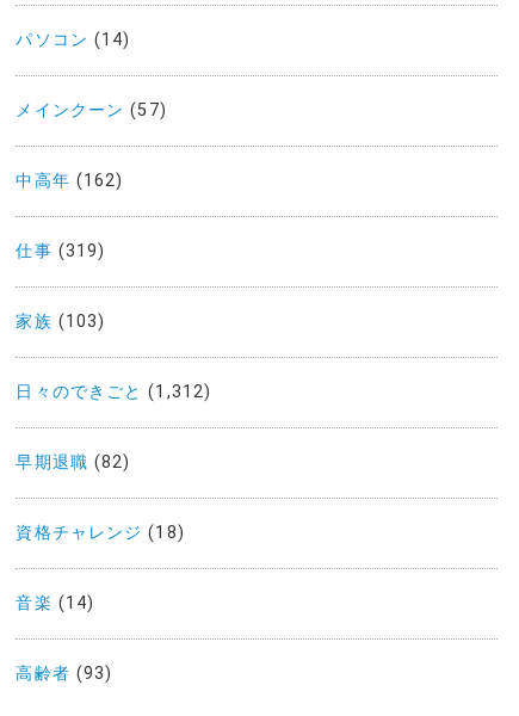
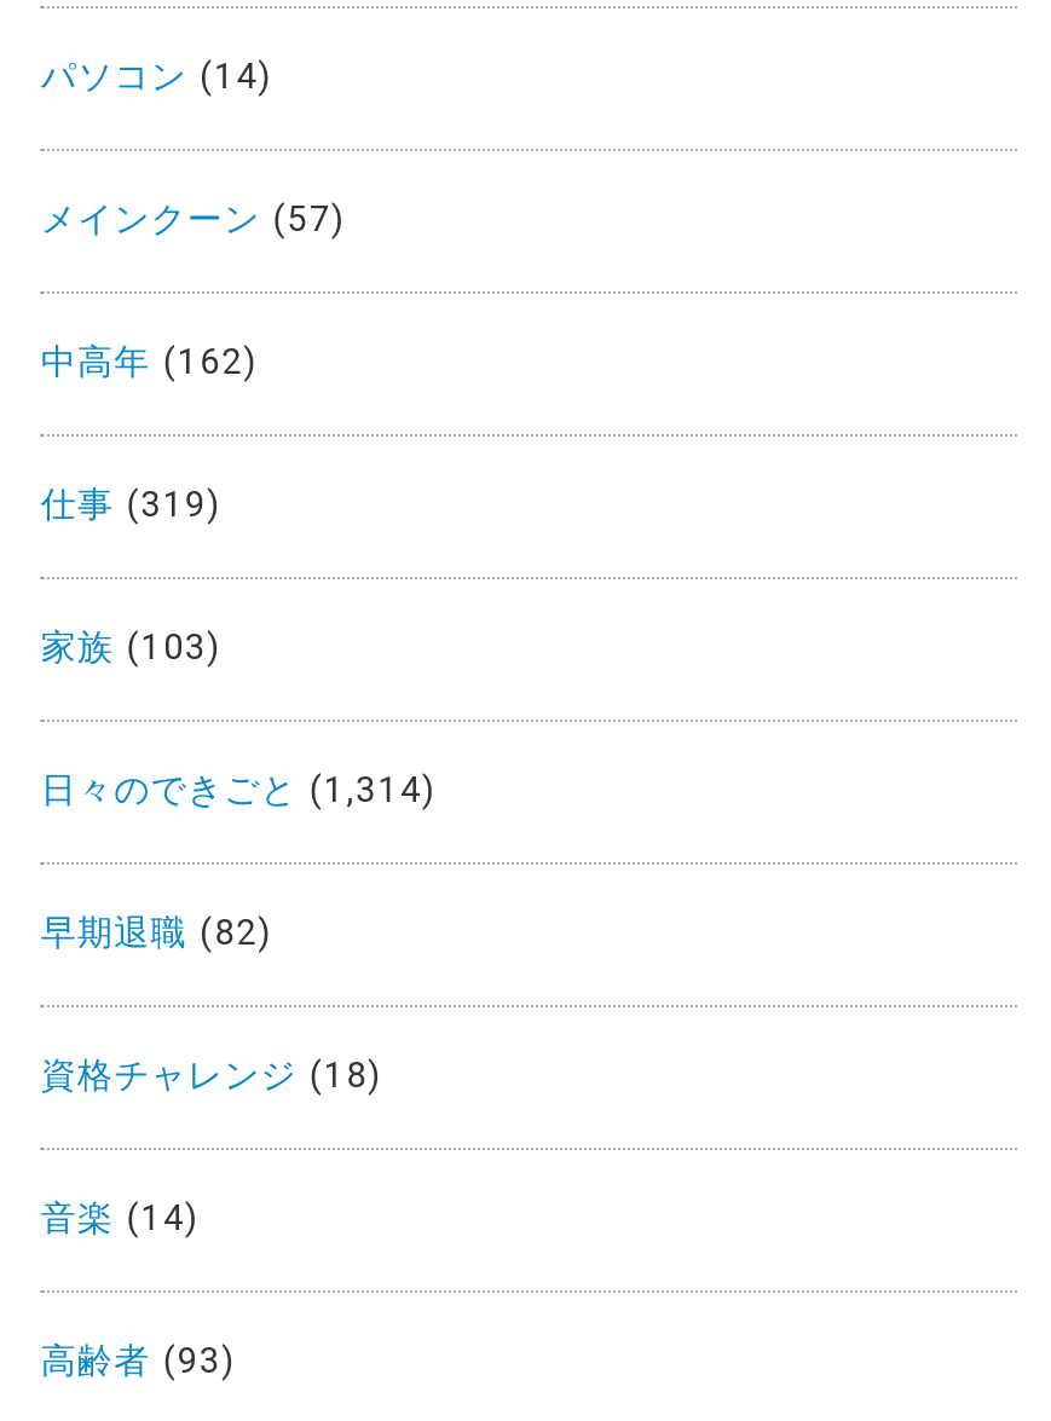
- 日々のできごと(1,312)
+ 日々のできごと(1,314)
